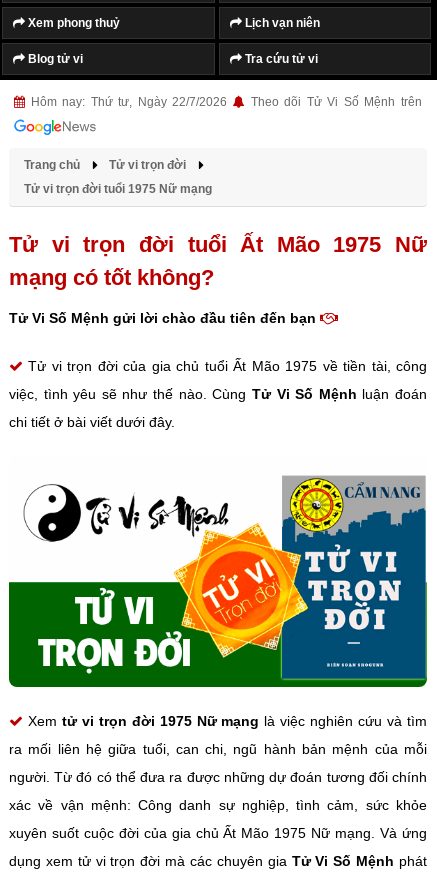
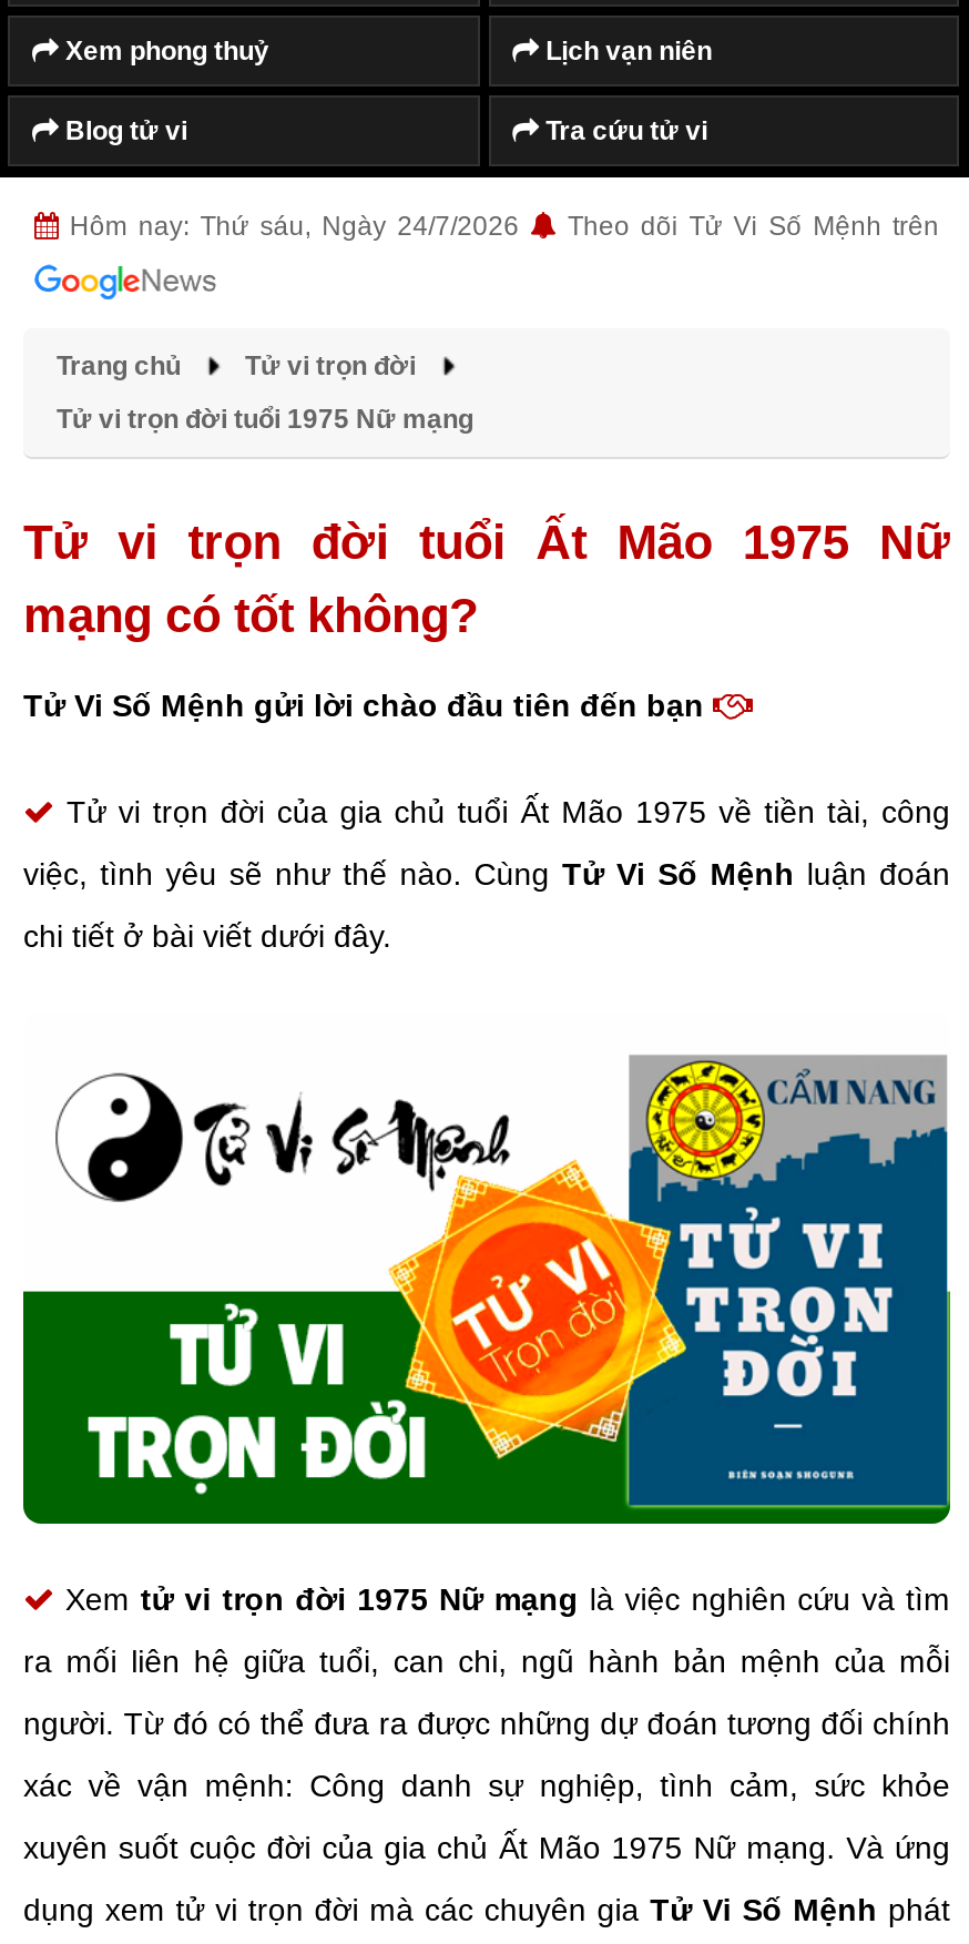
- Hôm nay: Thứ tư, Ngày 22/7/2026
+ Hôm nay: Thứ sáu, Ngày 24/7/2026
